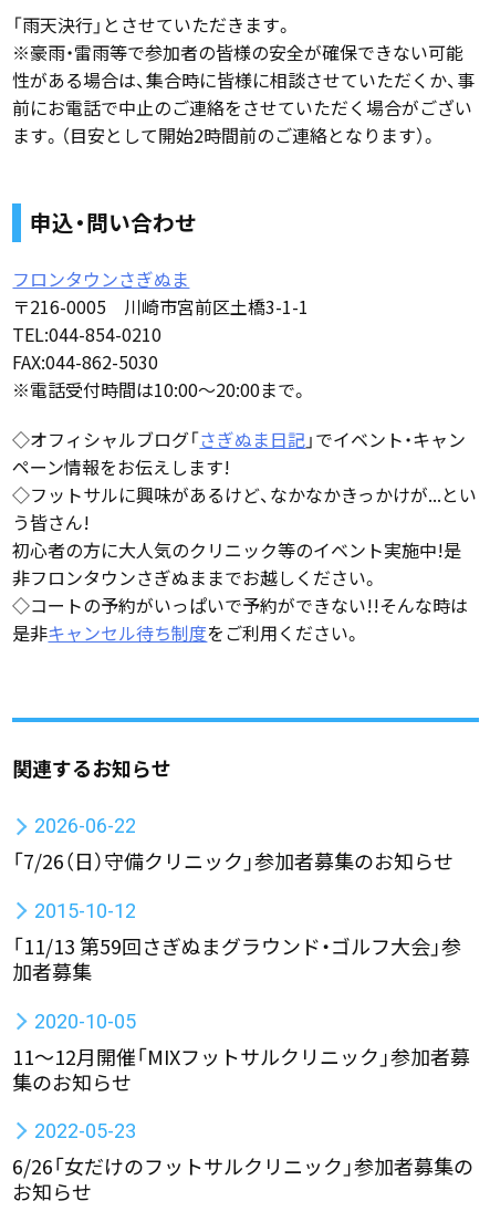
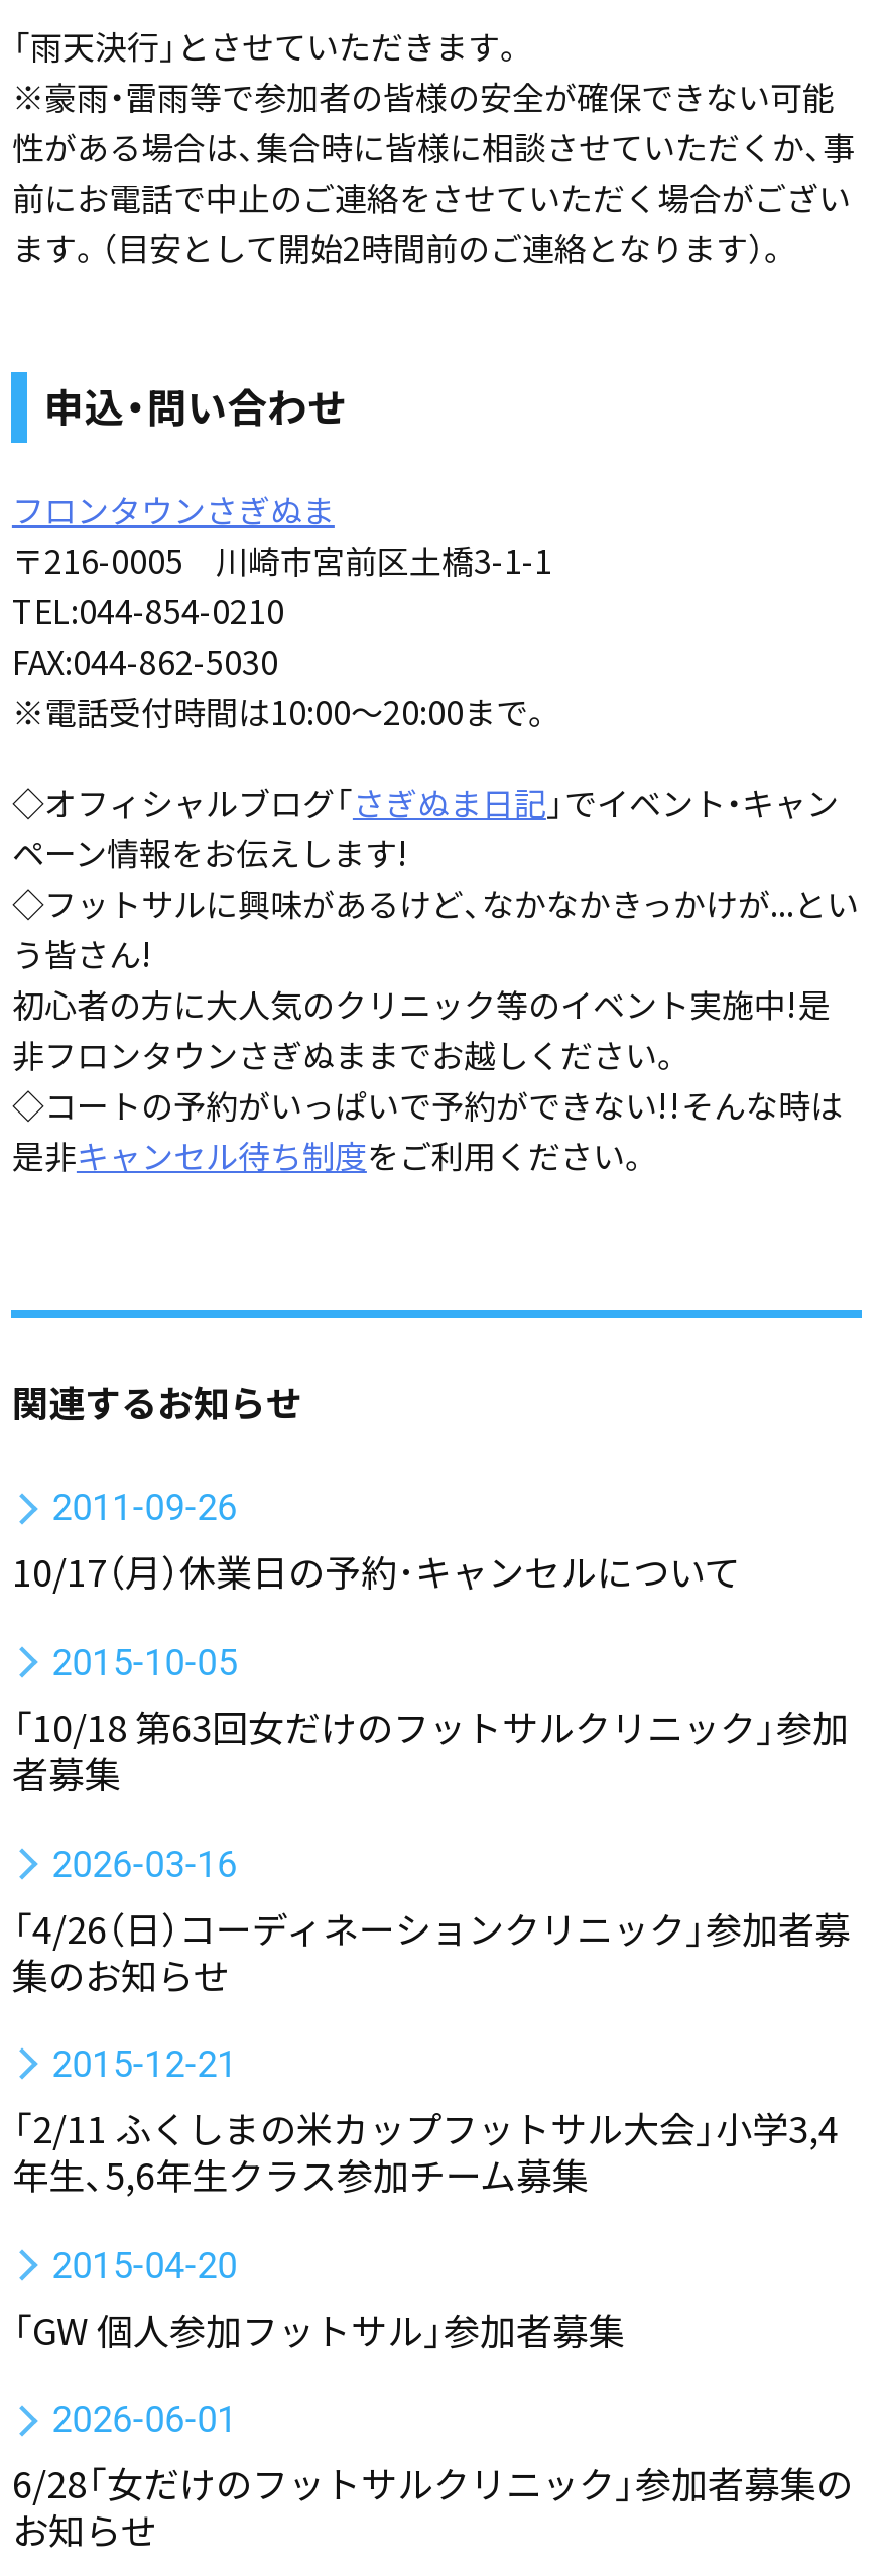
- 2026-06-22
- 「7/26（日）守備クリニック」参加者募集のお知らせ
+ 2011-09-26
+ 10/17（月）休業日の予約･キャンセルについて

- 2015-10-12
- 「11/13 第59回さぎぬまグラウンド・ゴルフ大会」参
- 加者募集
+ 2015-10-05
+ 「10/18 第63回女だけのフットサルクリニック」参加
+ 者募集

- 2020-10-05
- 11～12月開催「MIXフットサルクリニック」参加者募
+ 2026-03-16
+ 「4/26（日）コーディネーションクリニック」参加者募

- 2022-05-23
- 6/26「女だけのフットサルクリニック」参加者募集の
+ 2015-12-21
+ 「2/11 ふくしまの米カップフットサル大会」小学3,4
+ 年生、5,6年生クラス参加チーム募集
+ 2015-04-20
+ 「GW 個人参加フットサル」参加者募集
+ 2026-06-01
+ 6/28「女だけのフットサルクリニック」参加者募集の
